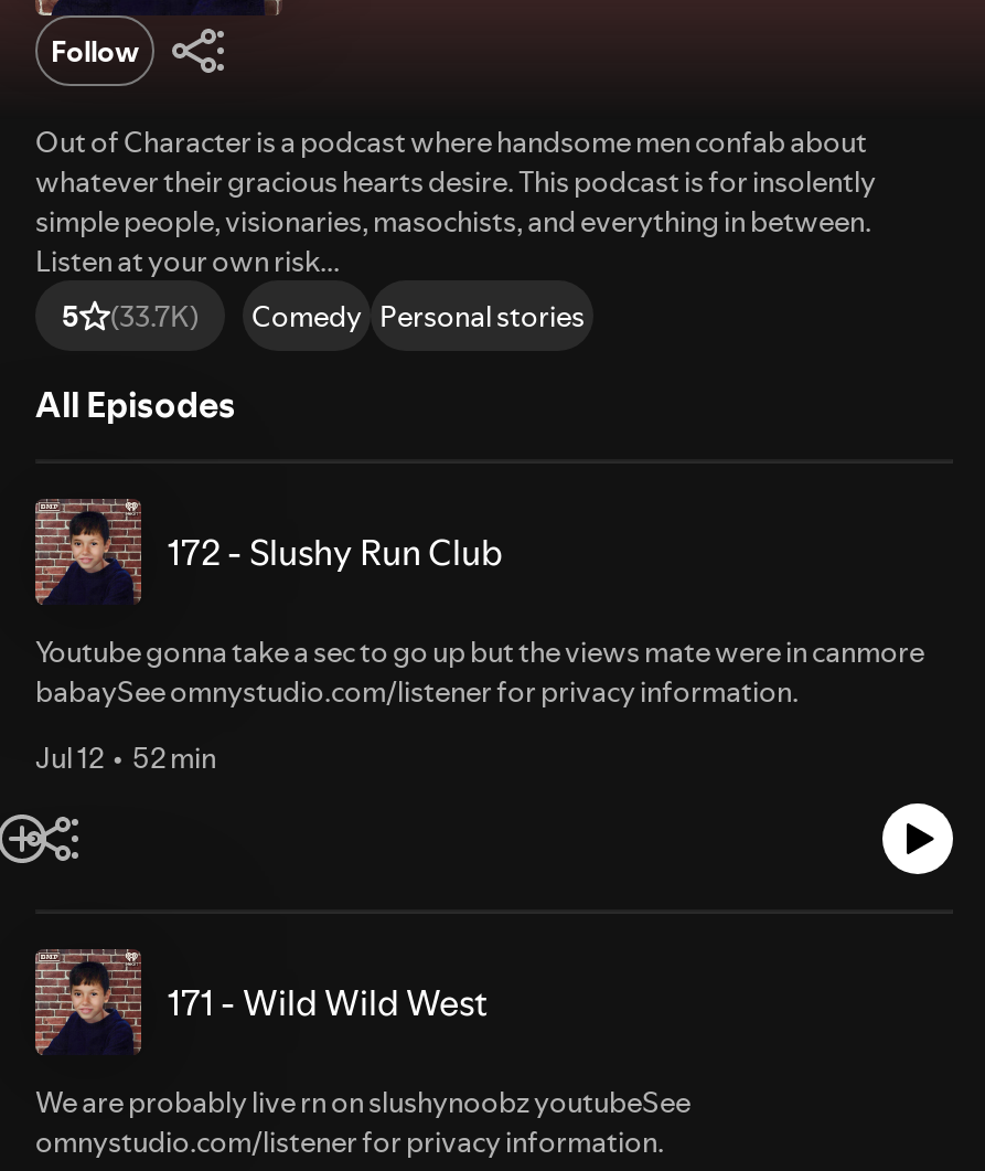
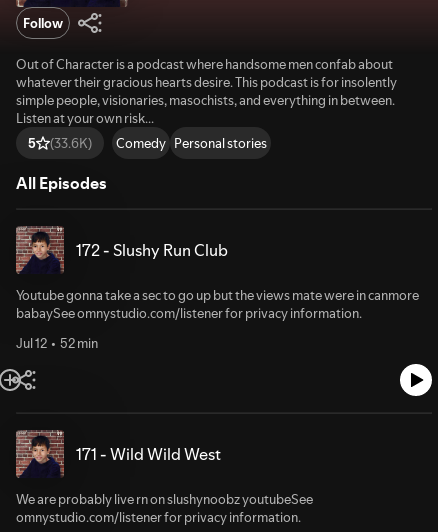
- 5 (33.7K) Comedy Personal stories
+ 5 (33.6K) Comedy Personal stories
